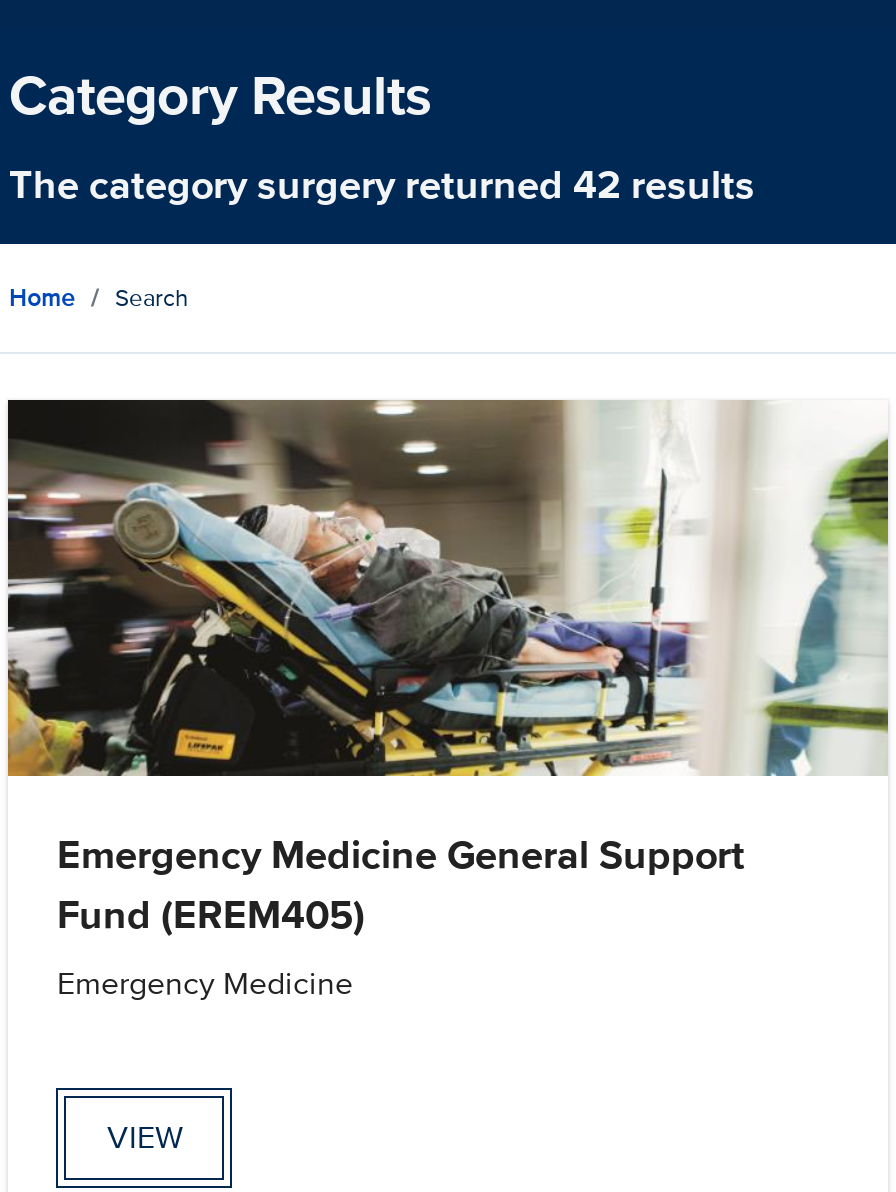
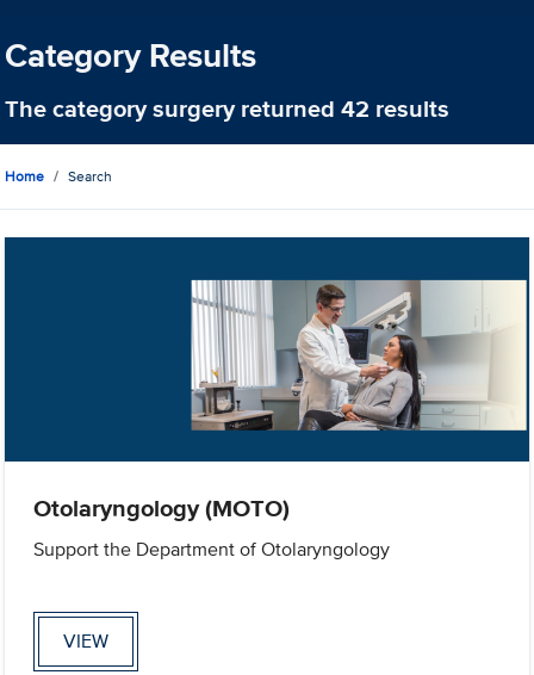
- [image]
- Emergency Medicine General Support
- Fund (EREM405)
- Emergency Medicine
+ [image]
+ Otolaryngology (MOTO)
+ Support the Department of Otolaryngology
